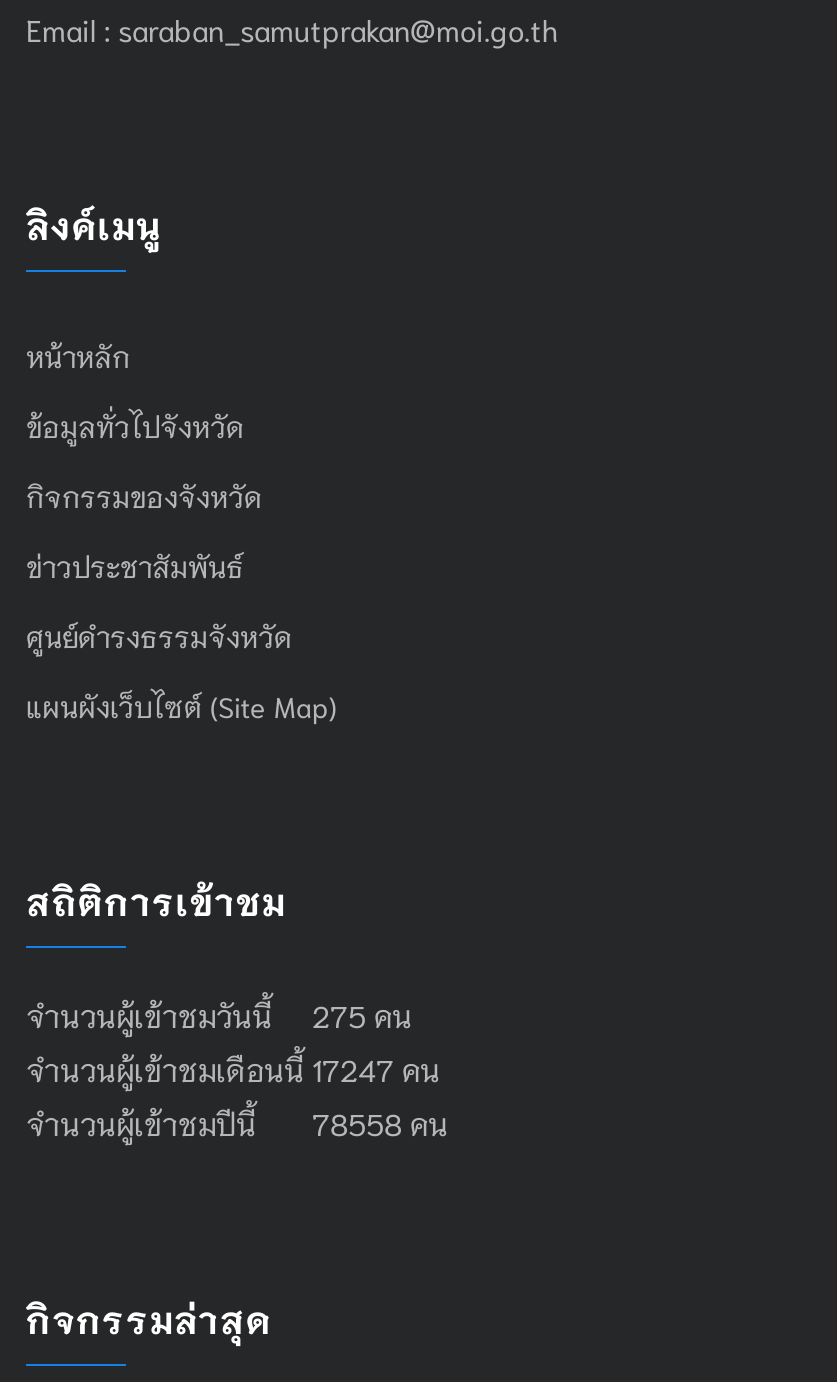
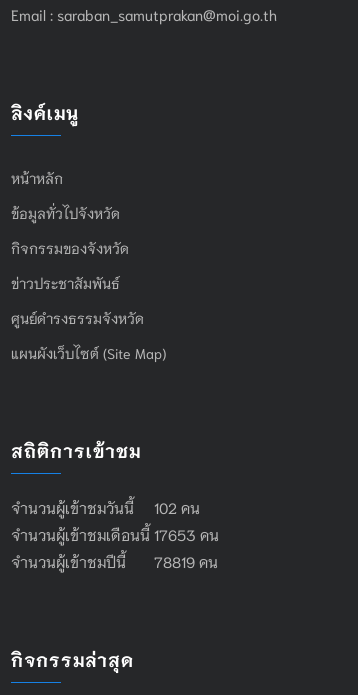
- จำนวนผู้เข้าชมวันนี้ 275 คน
+ จำนวนผู้เข้าชมวันนี้ 102 คน

- จำนวนผู้เข้าชมเดือนนี้ 17247 คน
+ จำนวนผู้เข้าชมเดือนนี้ 17653 คน

- จำนวนผู้เข้าชมปีนี้ 78558 คน
+ จำนวนผู้เข้าชมปีนี้ 78819 คน
